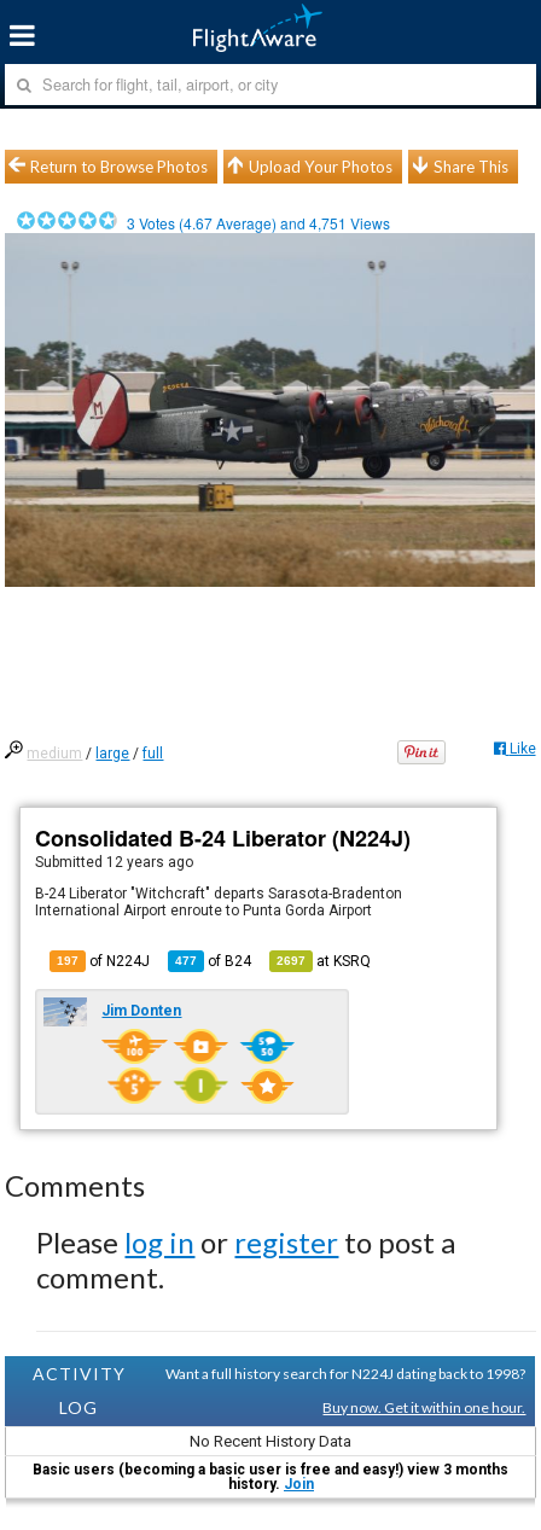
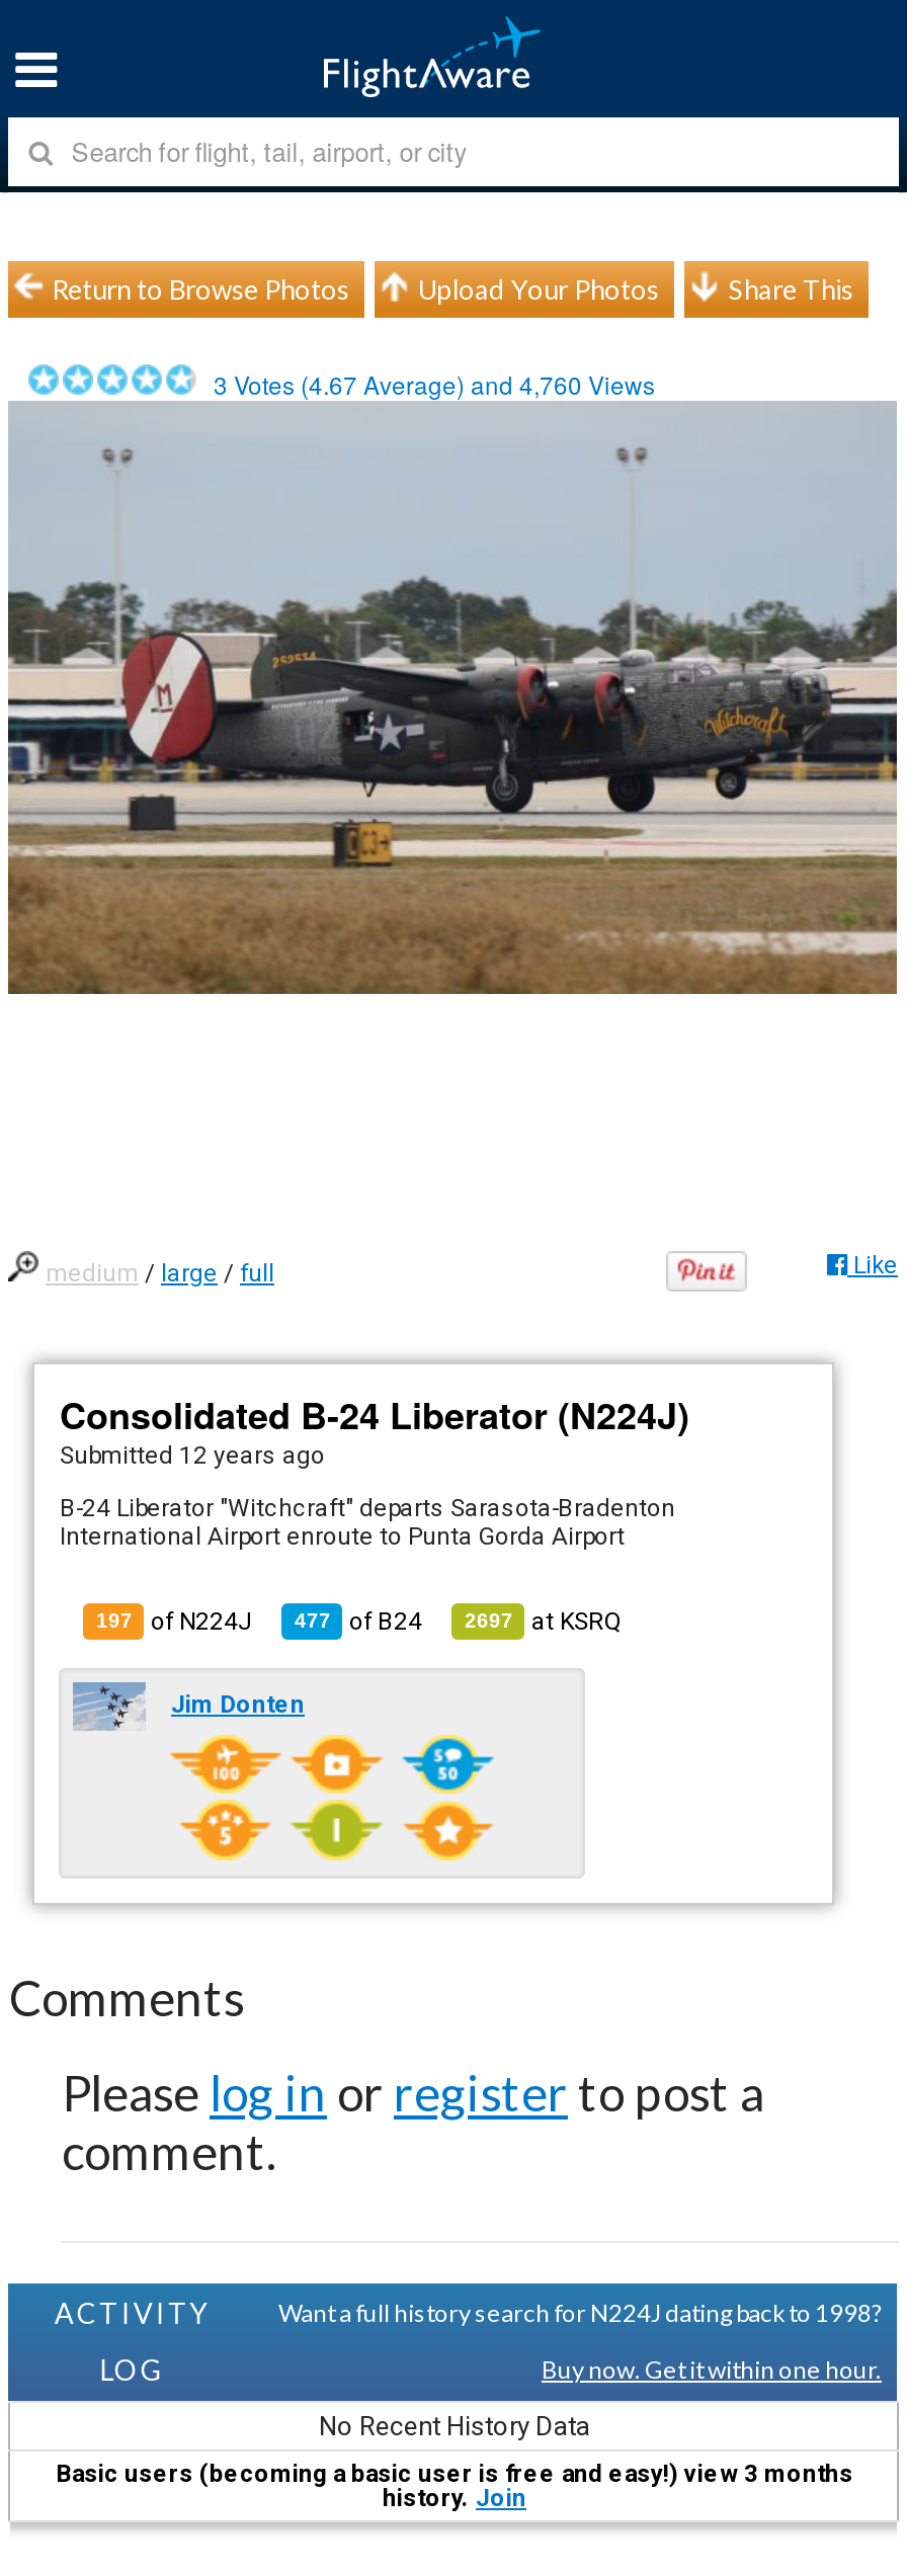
- 3 Votes (4.67 Average) and 4,751 Views
+ 3 Votes (4.67 Average) and 4,760 Views
